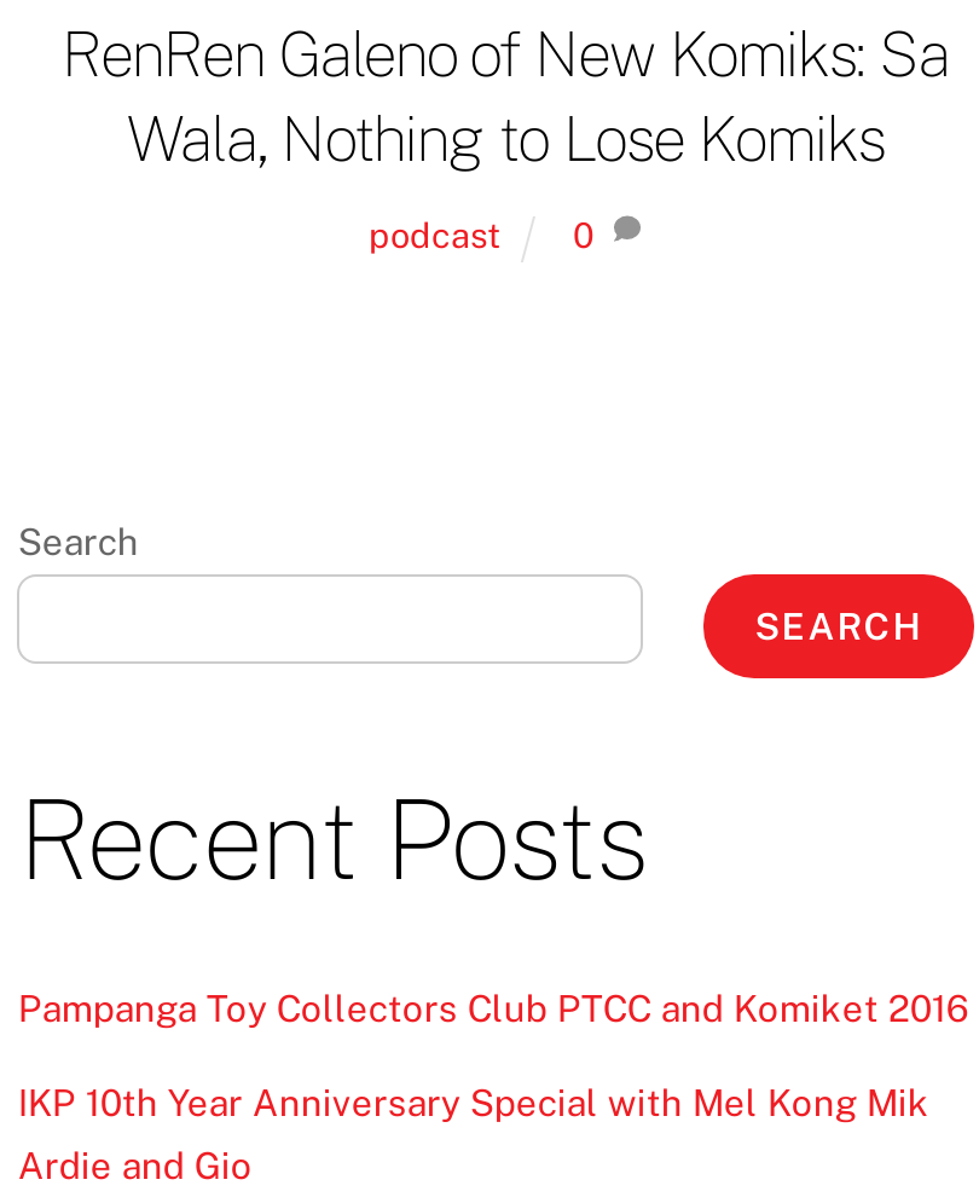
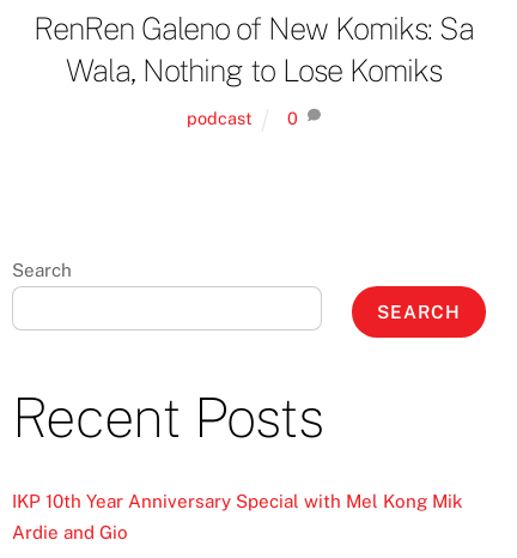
- Pampanga Toy Collectors Club PTCC and Komiket 2016
